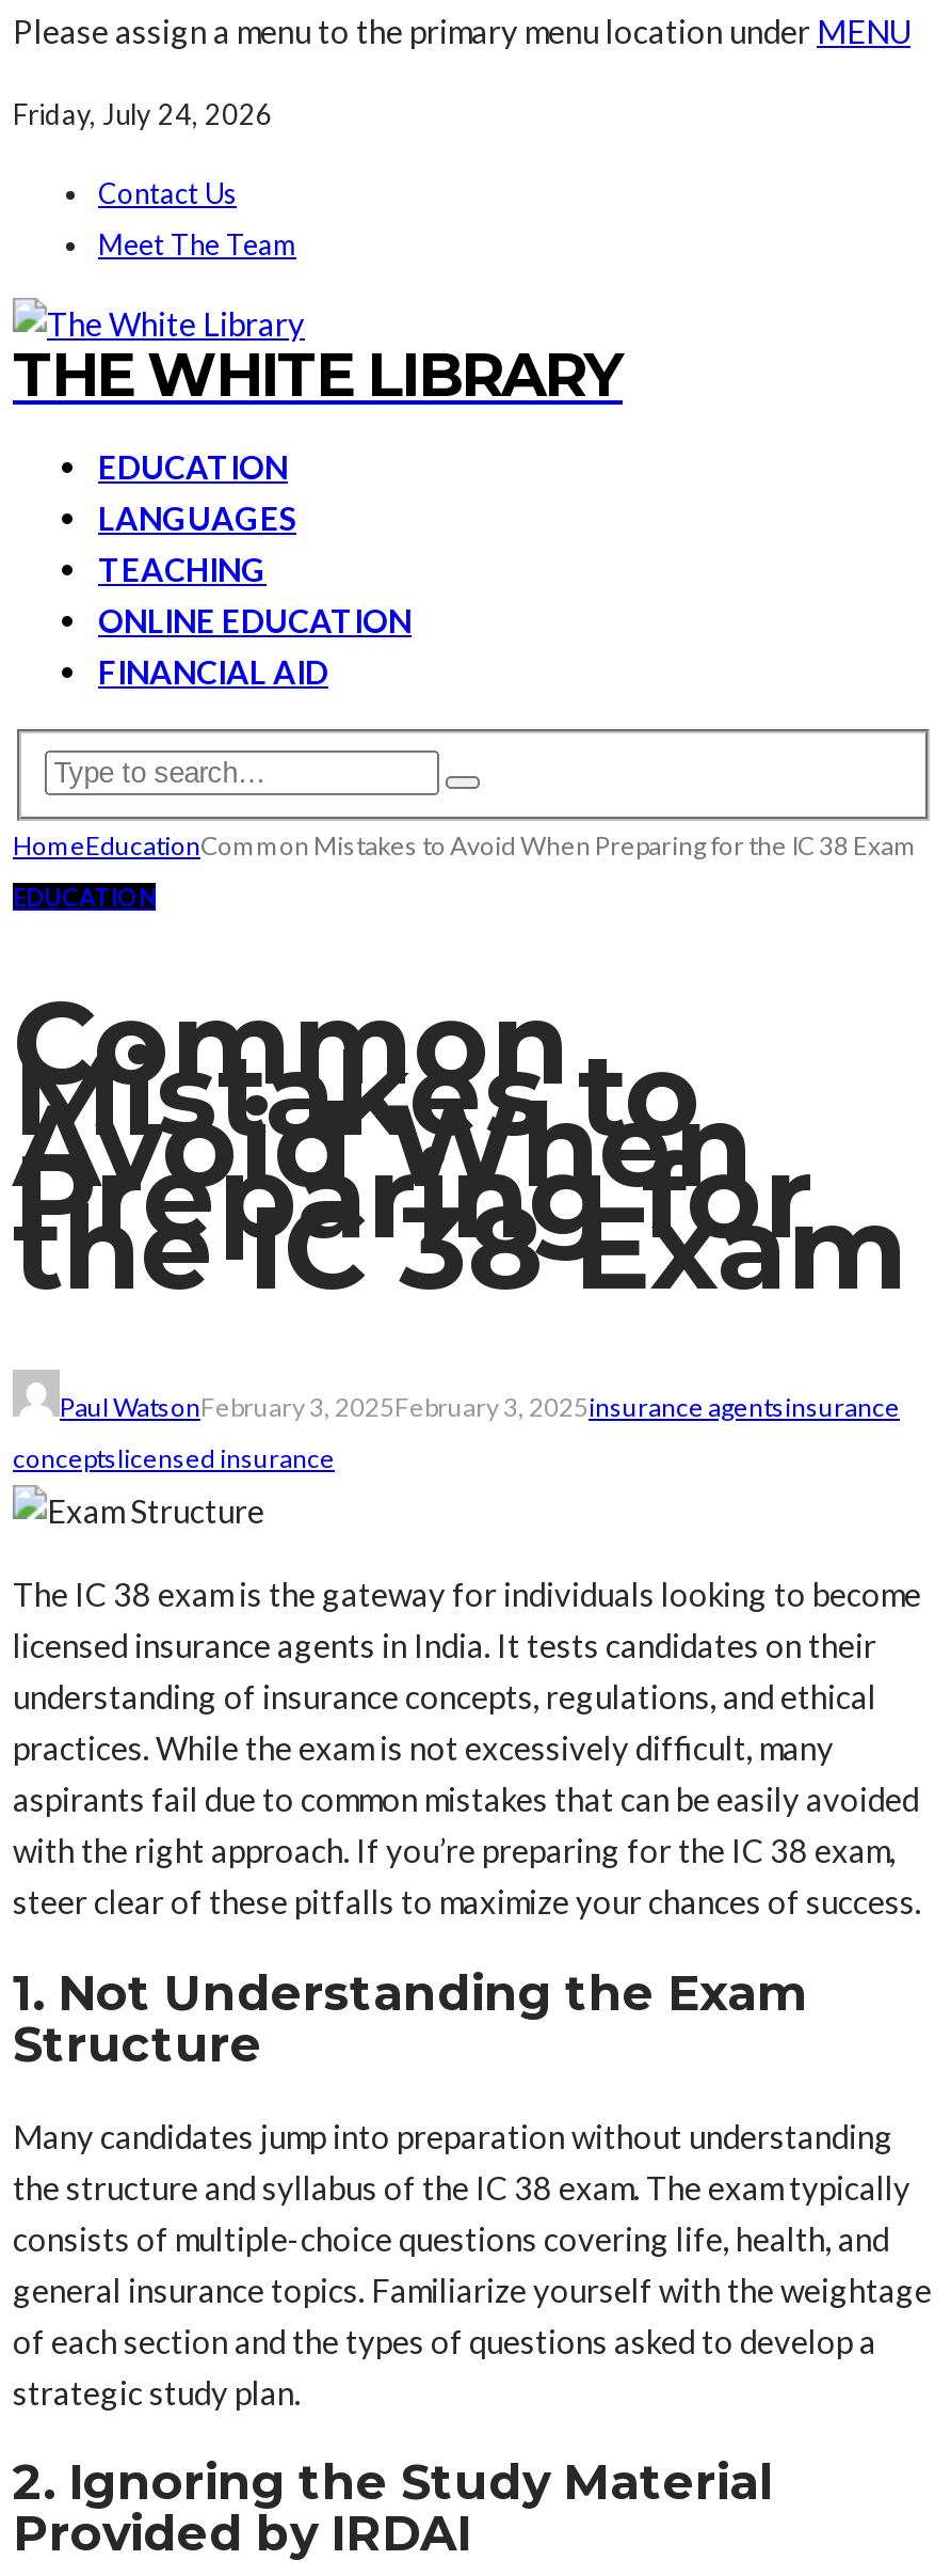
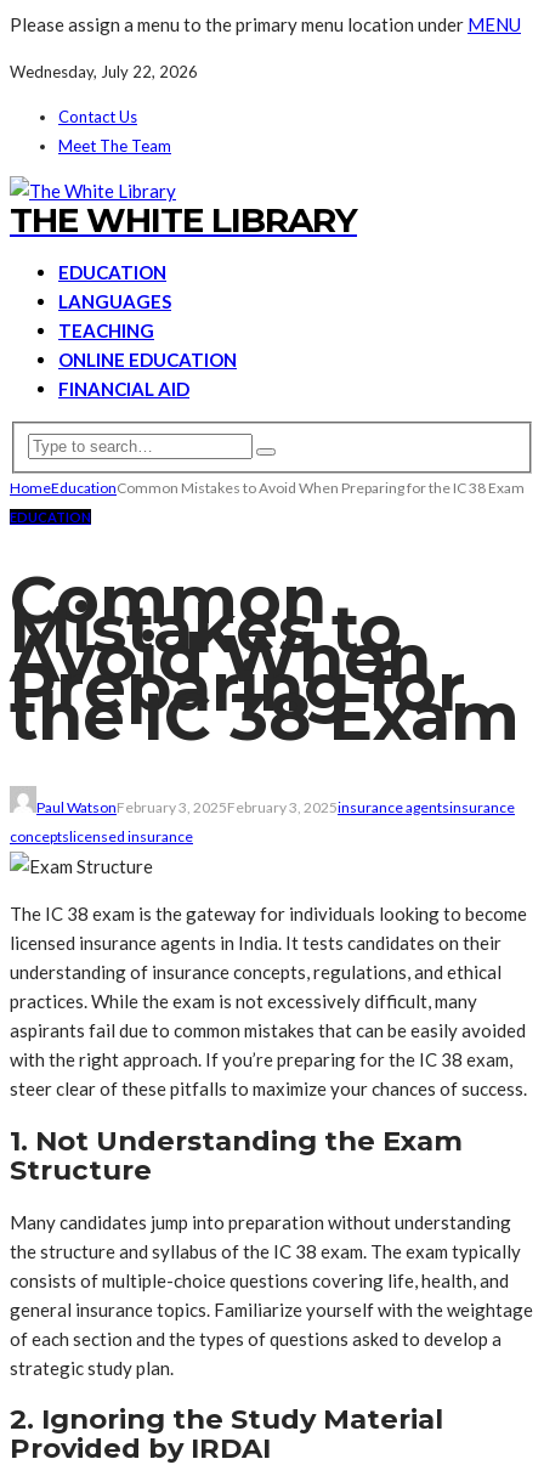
- Friday, July 24, 2026
+ Wednesday, July 22, 2026
